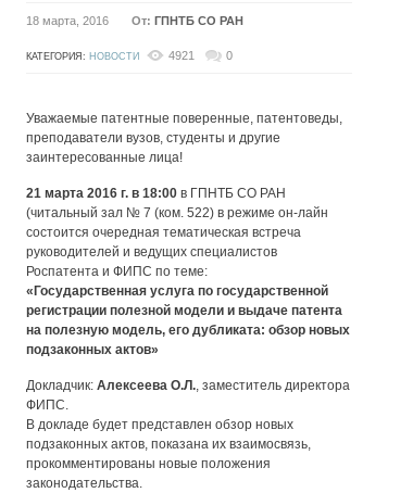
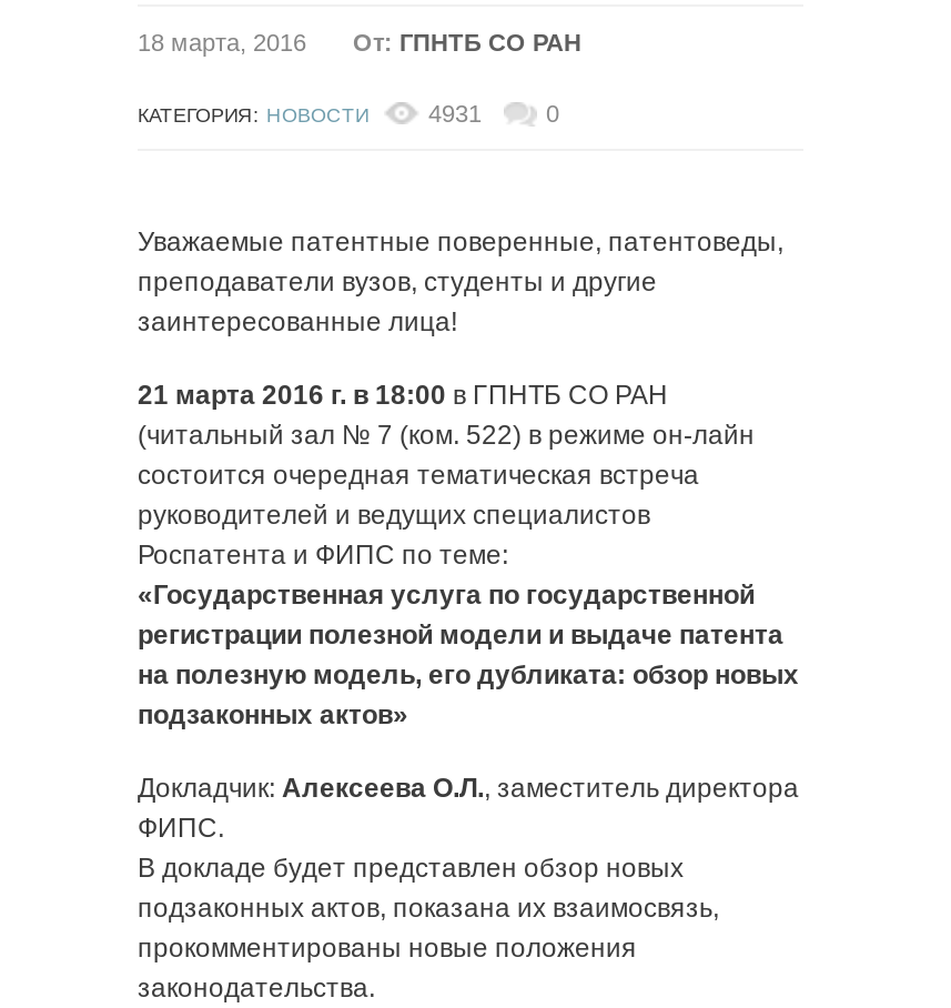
- 4921
+ 4931
